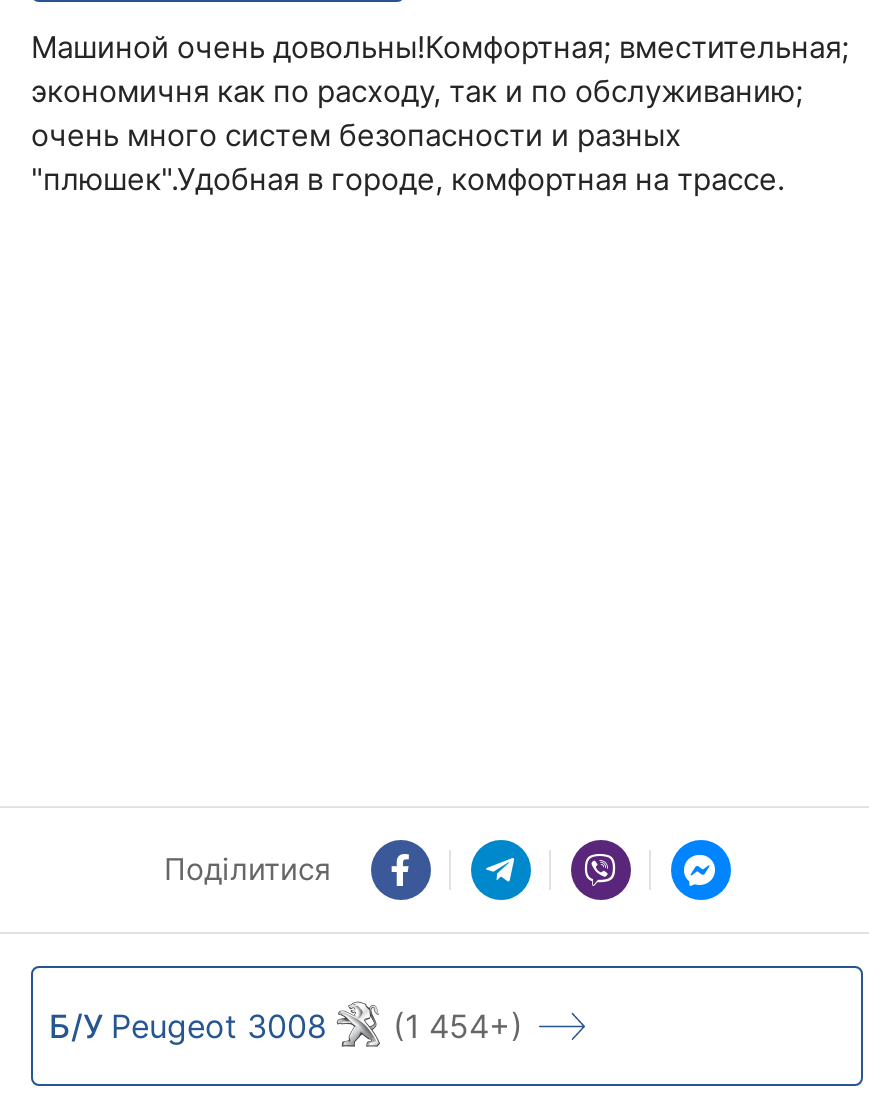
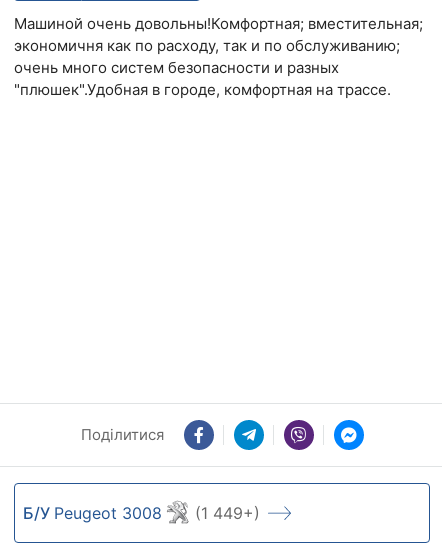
- Б/У Peugeot 3008 (1 454+)
+ Б/У Peugeot 3008 (1 449+)
